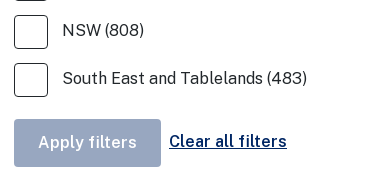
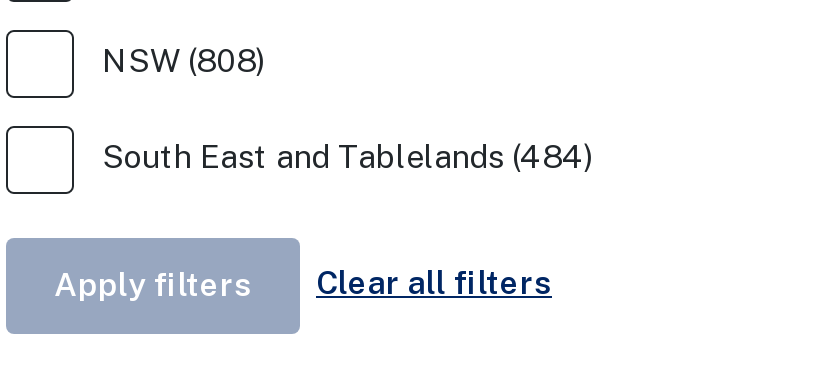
- South East and Tablelands (483)
+ South East and Tablelands (484)
